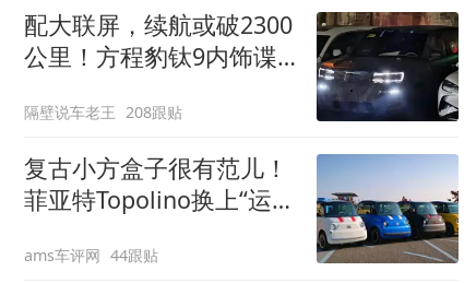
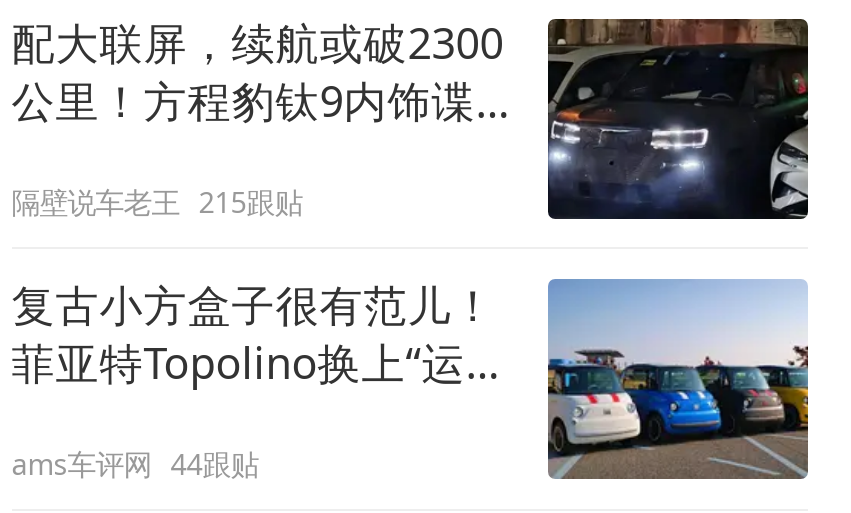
- 隔壁说车老王 208跟贴
+ 隔壁说车老王 215跟贴
